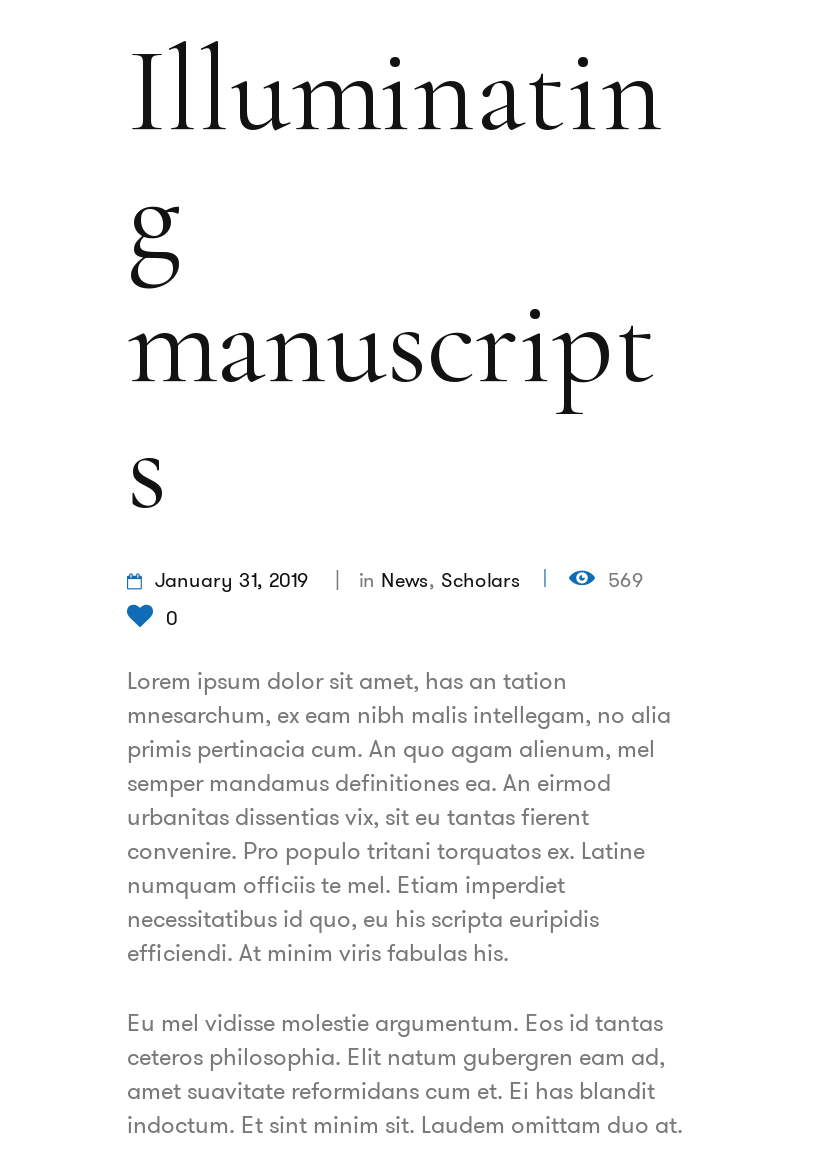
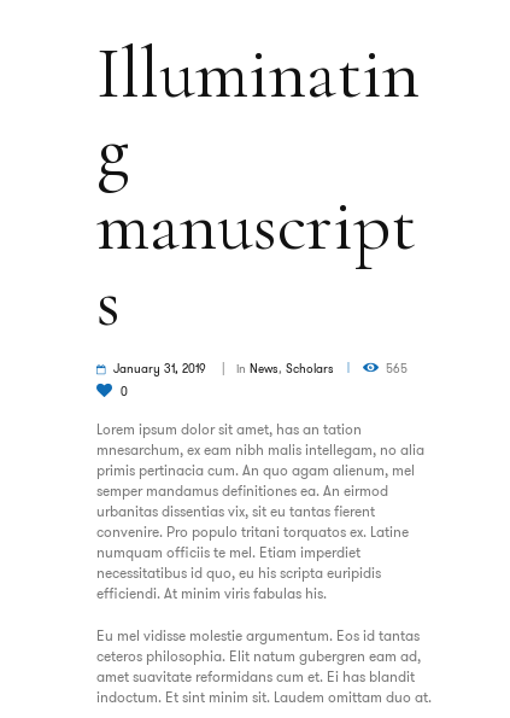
- 569
+ 565
